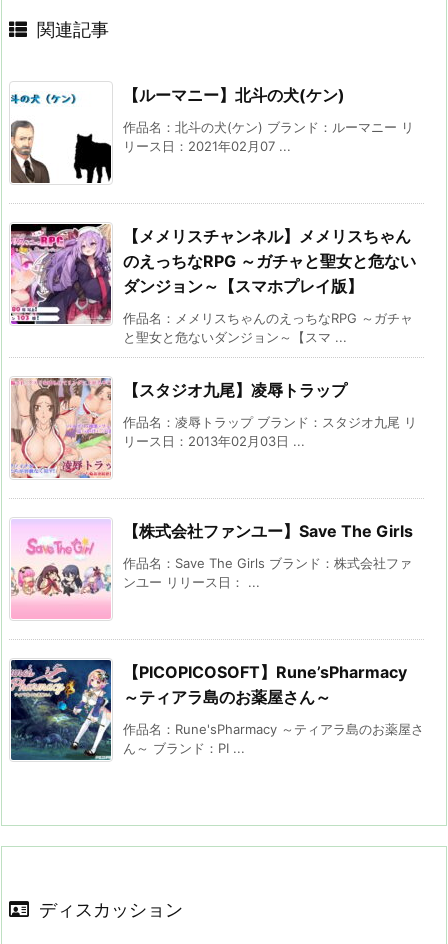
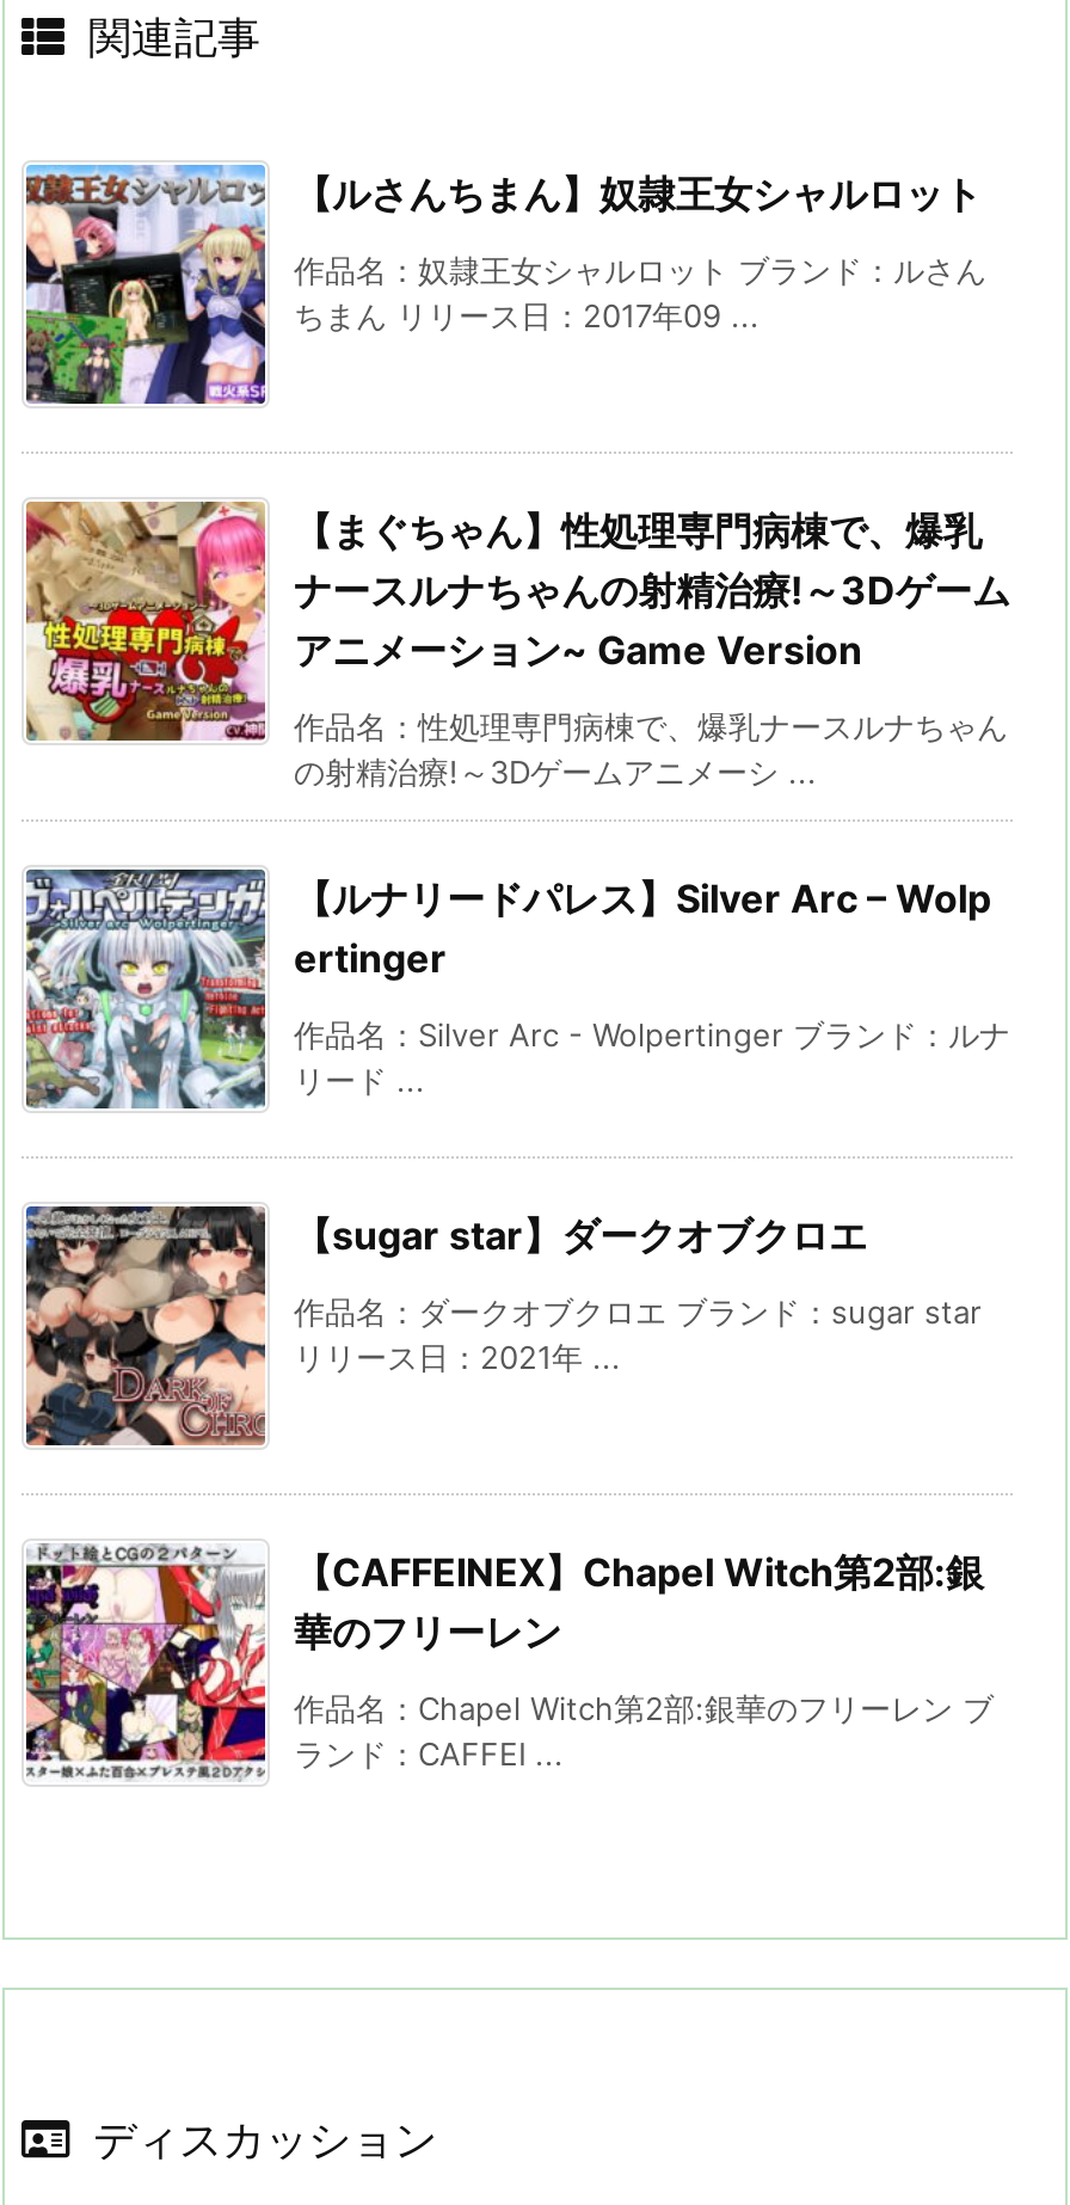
- [image]
- 【ルーマニー】北斗の犬(ケン)
+ [image]
+ 【ルさんちまん】奴隷王女シャルロット

- 作品名：北斗の犬(ケン) ブランド：ルーマニー リ
- リース日：2021年02月07 ...
+ 作品名：奴隷王女シャルロット ブランド：ルさん
+ ちまん リリース日：2017年09 ...

- [image]
- 【メメリスチャンネル】メメリスちゃん
- のえっちなRPG ～ガチャと聖女と危ない
- ダンジョン～【スマホプレイ版】
+ [image]
+ 【まぐちゃん】性処理専門病棟で、爆乳
+ ナースルナちゃんの射精治療!～3Dゲーム
+ アニメーション~ Game Version

- 作品名：メメリスちゃんのえっちなRPG ～ガチャ
- と聖女と危ないダンジョン～【スマ ...
+ 作品名：性処理専門病棟で、爆乳ナースルナちゃん
+ の射精治療!～3Dゲームアニメーシ ...

- [image]
- 【スタジオ九尾】凌辱トラップ
+ [image]
+ 【ルナリードパレス】Silver Arc – Wolp
+ ertinger

- 作品名：凌辱トラップ ブランド：スタジオ九尾 リ
- リース日：2013年02月03日 ...
+ 作品名：Silver Arc - Wolpertinger ブランド：ルナ
+ リード ...

- [image]
- 【株式会社ファンユー】Save The Girls
+ [image]
+ 【sugar star】ダークオブクロエ

- 作品名：Save The Girls ブランド：株式会社ファ
- ンユー リリース日： ...
+ 作品名：ダークオブクロエ ブランド：sugar star
+ リリース日：2021年 ...

- [image]
- 【PICOPICOSOFT】Rune’sPharmacy
- ～ティアラ島のお薬屋さん～
+ [image]
+ 【CAFFEINEX】Chapel Witch第2部:銀
+ 華のフリーレン

- 作品名：Rune'sPharmacy ～ティアラ島のお薬屋さ
- ん～ ブランド：PI ...
+ 作品名：Chapel Witch第2部:銀華のフリーレン ブ
+ ランド：CAFFEI ...
